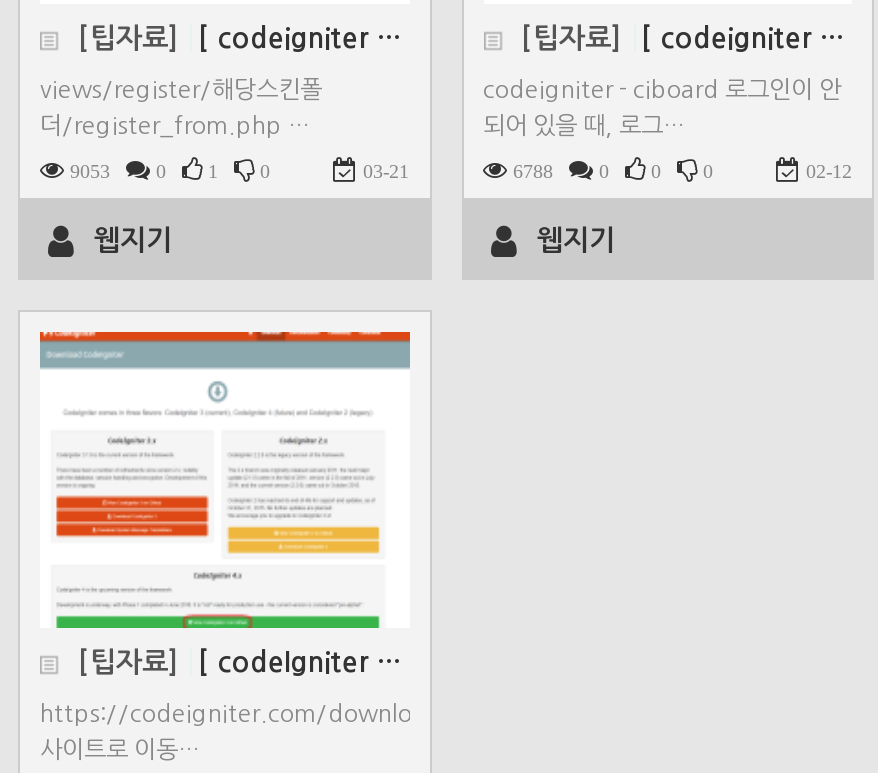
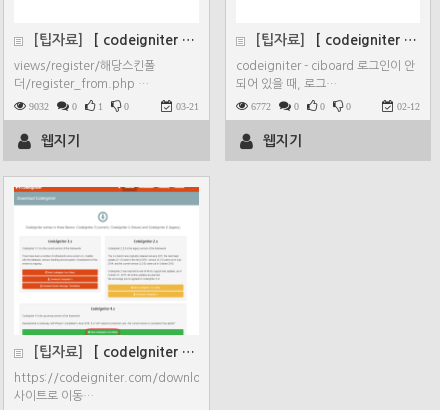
- 9053 0 1 0
+ 9032 0 1 0

- 6788 0 0 0
+ 6772 0 0 0
